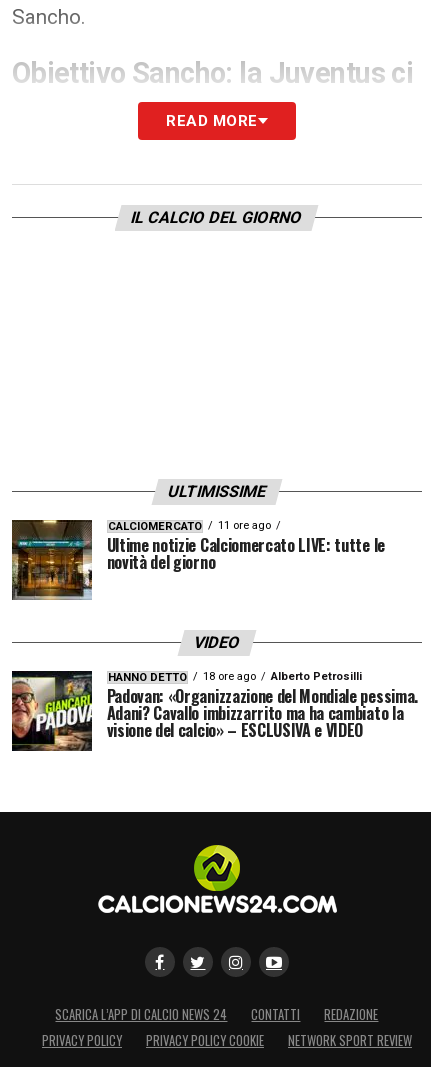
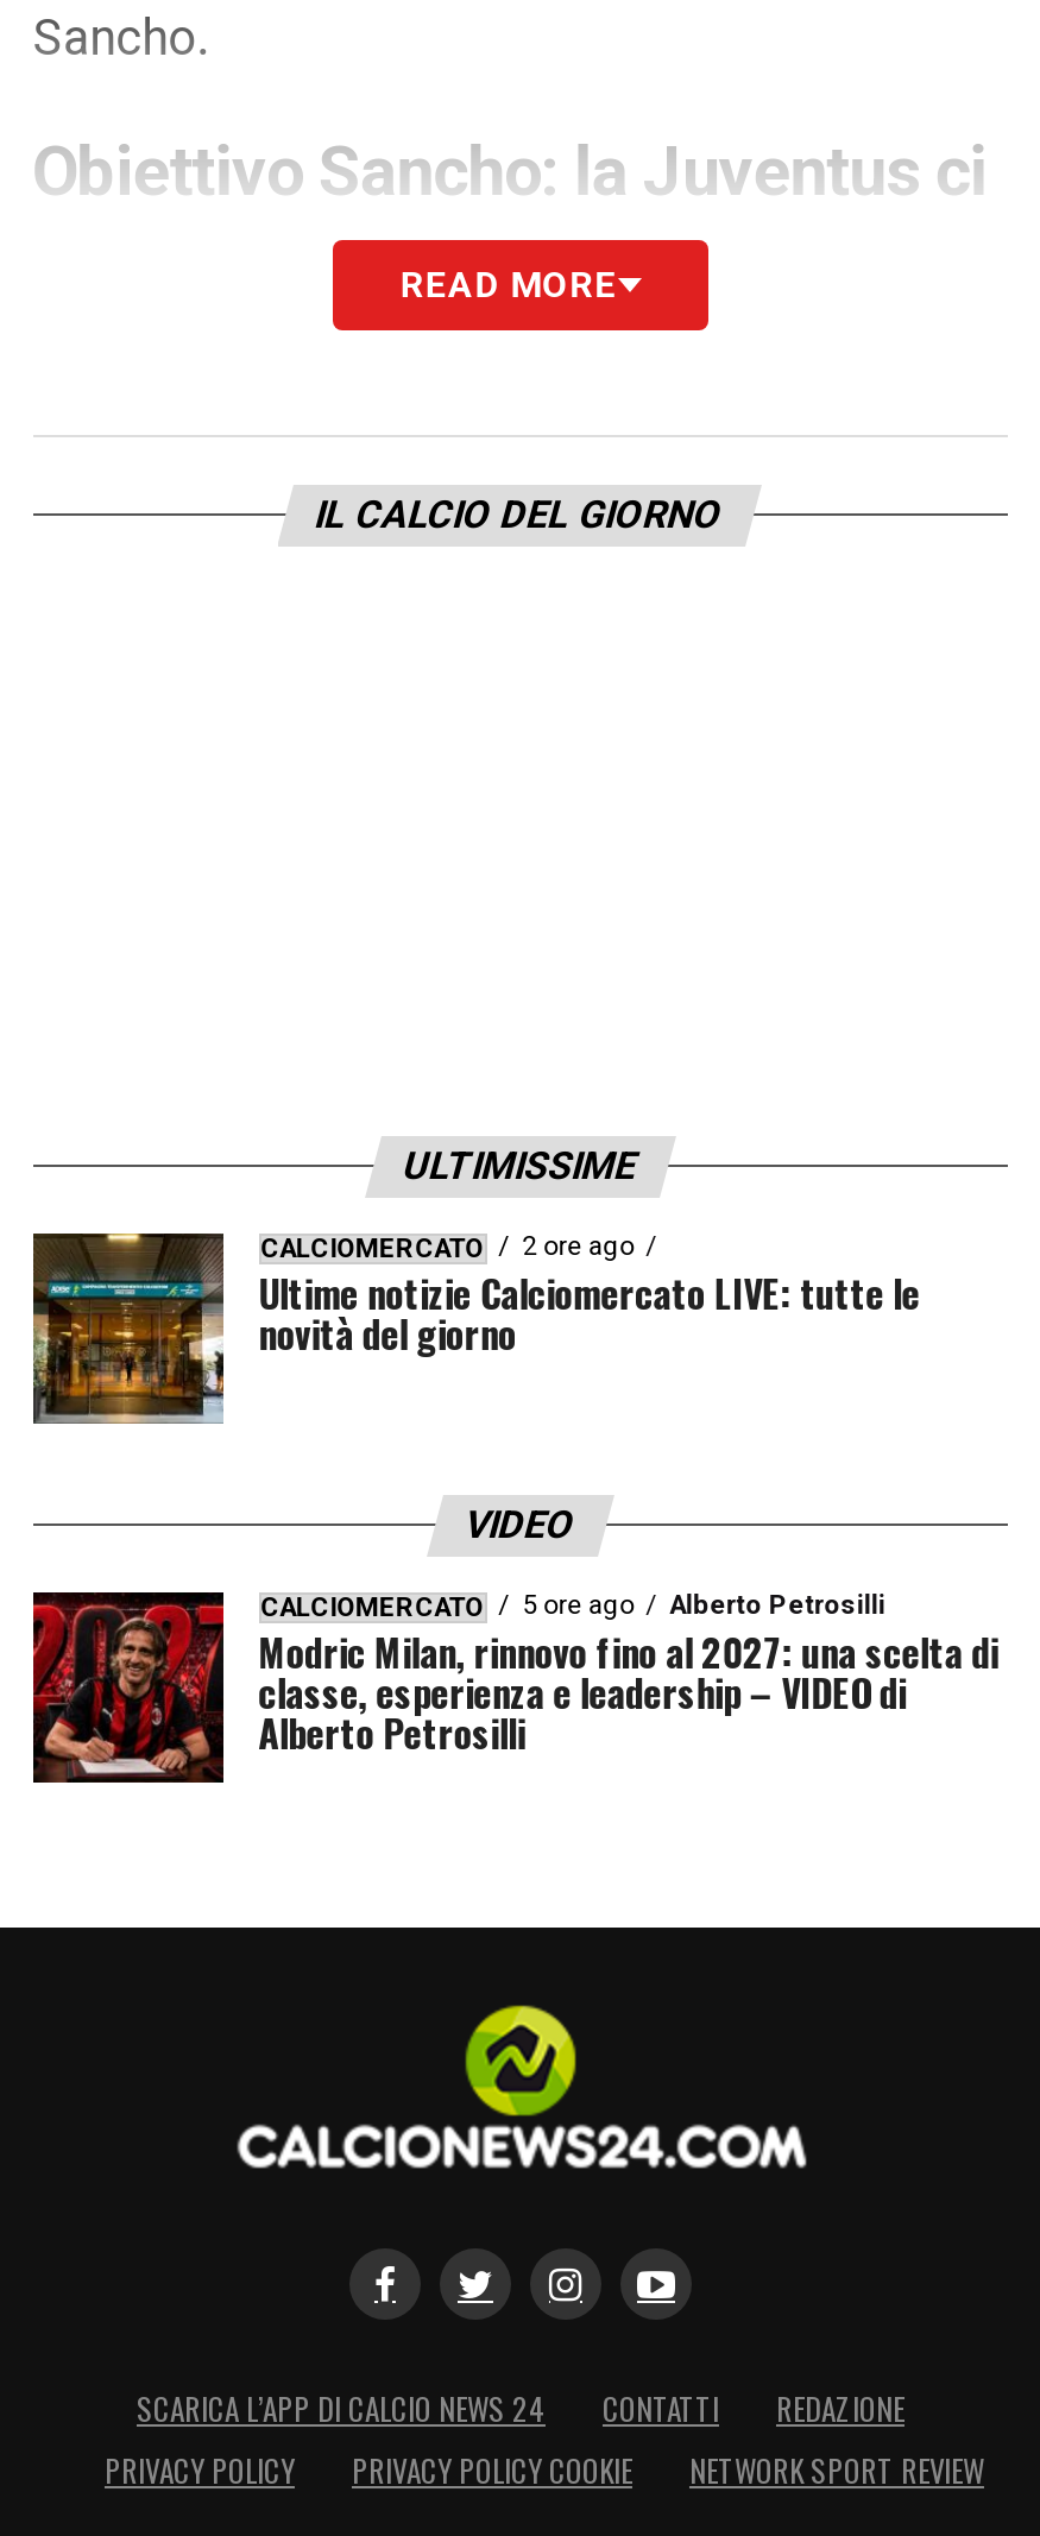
- CALCIOMERCATO 11 ore ago
+ CALCIOMERCATO 2 ore ago

- [image]
- Padovan: «Organizzazione del Mondiale pessima.
- Adani? Cavallo imbizzarrito ma ha cambiato la
- visione del calcio» – ESCLUSIVA e VIDEO
+ [image]
+ Modric Milan, rinnovo fino al 2027: una scelta di
+ classe, esperienza e leadership – VIDEO di
+ Alberto Petrosilli

- HANNO DETTO
- 18 ore ago
+ CALCIOMERCATO
+ 5 ore ago
